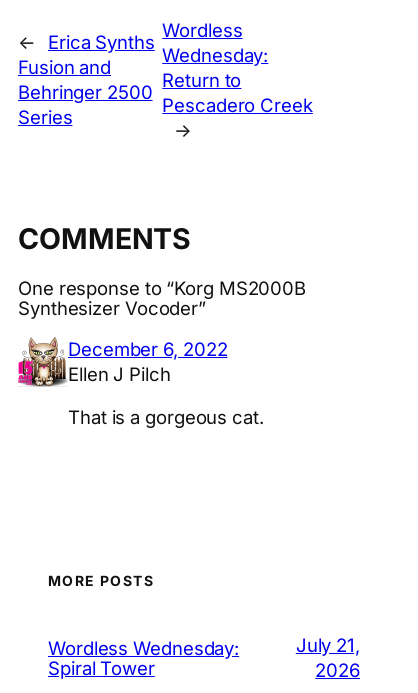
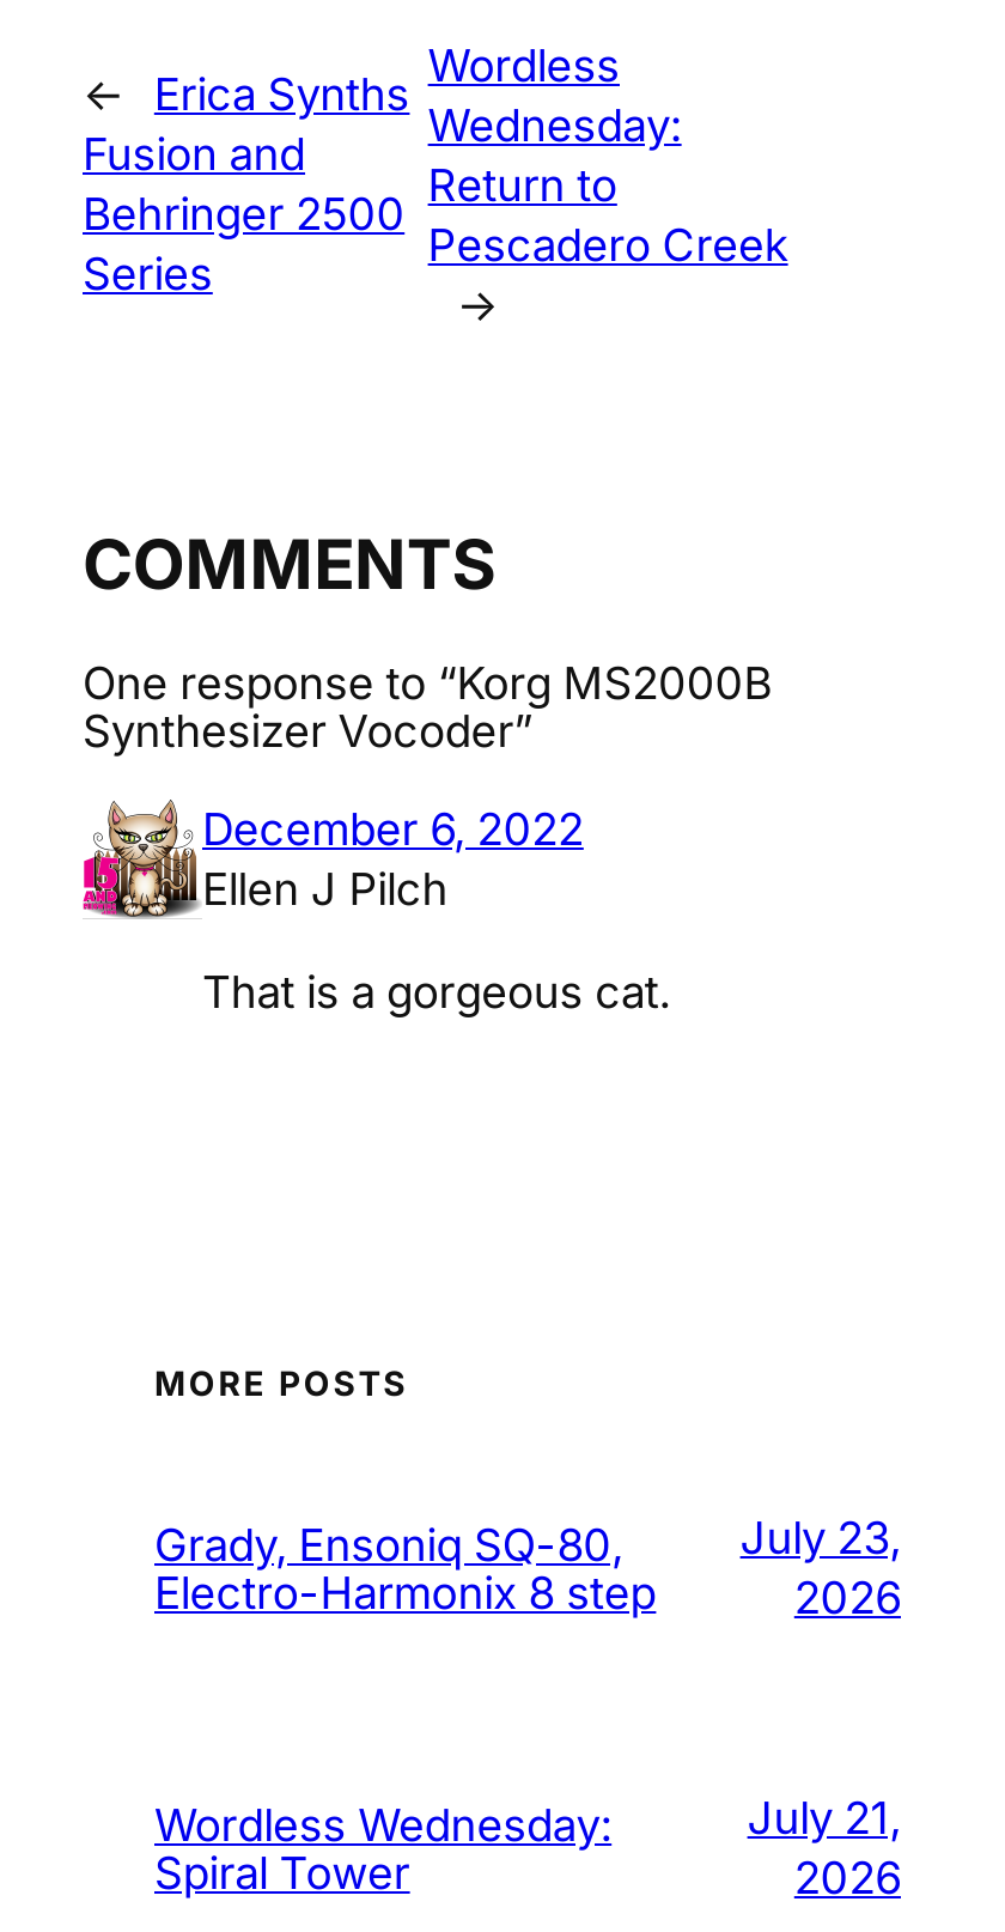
+ Grady, Ensoniq SQ-80,
+ Electro-Harmonix 8 step

+ July 23,
+ 2026
